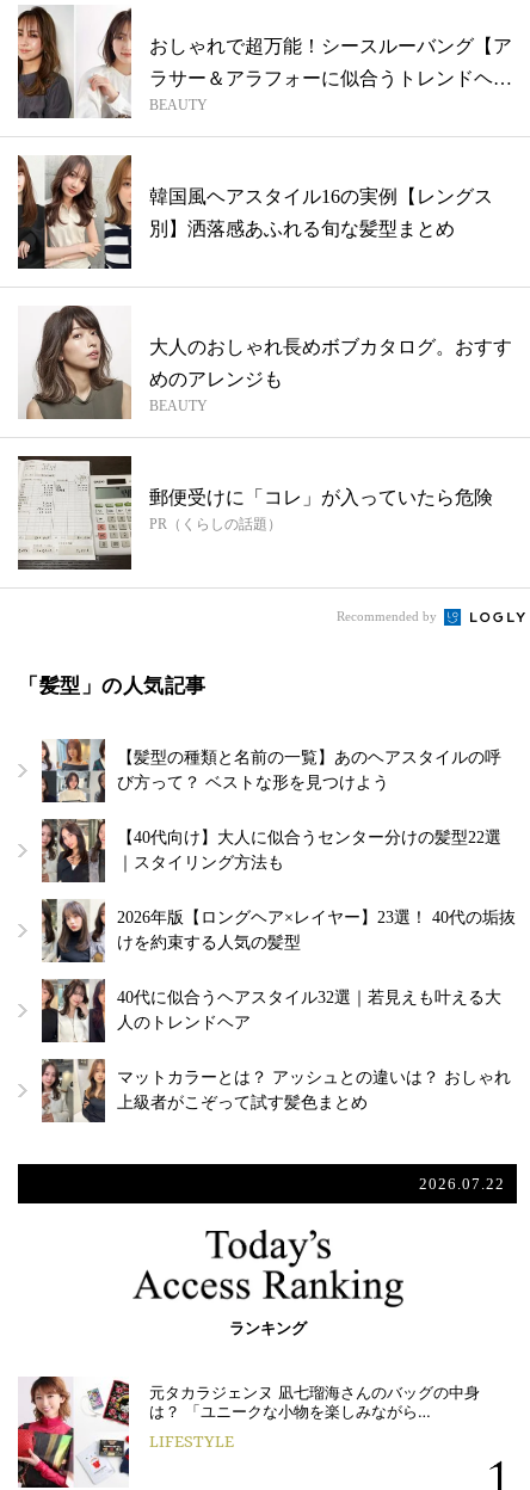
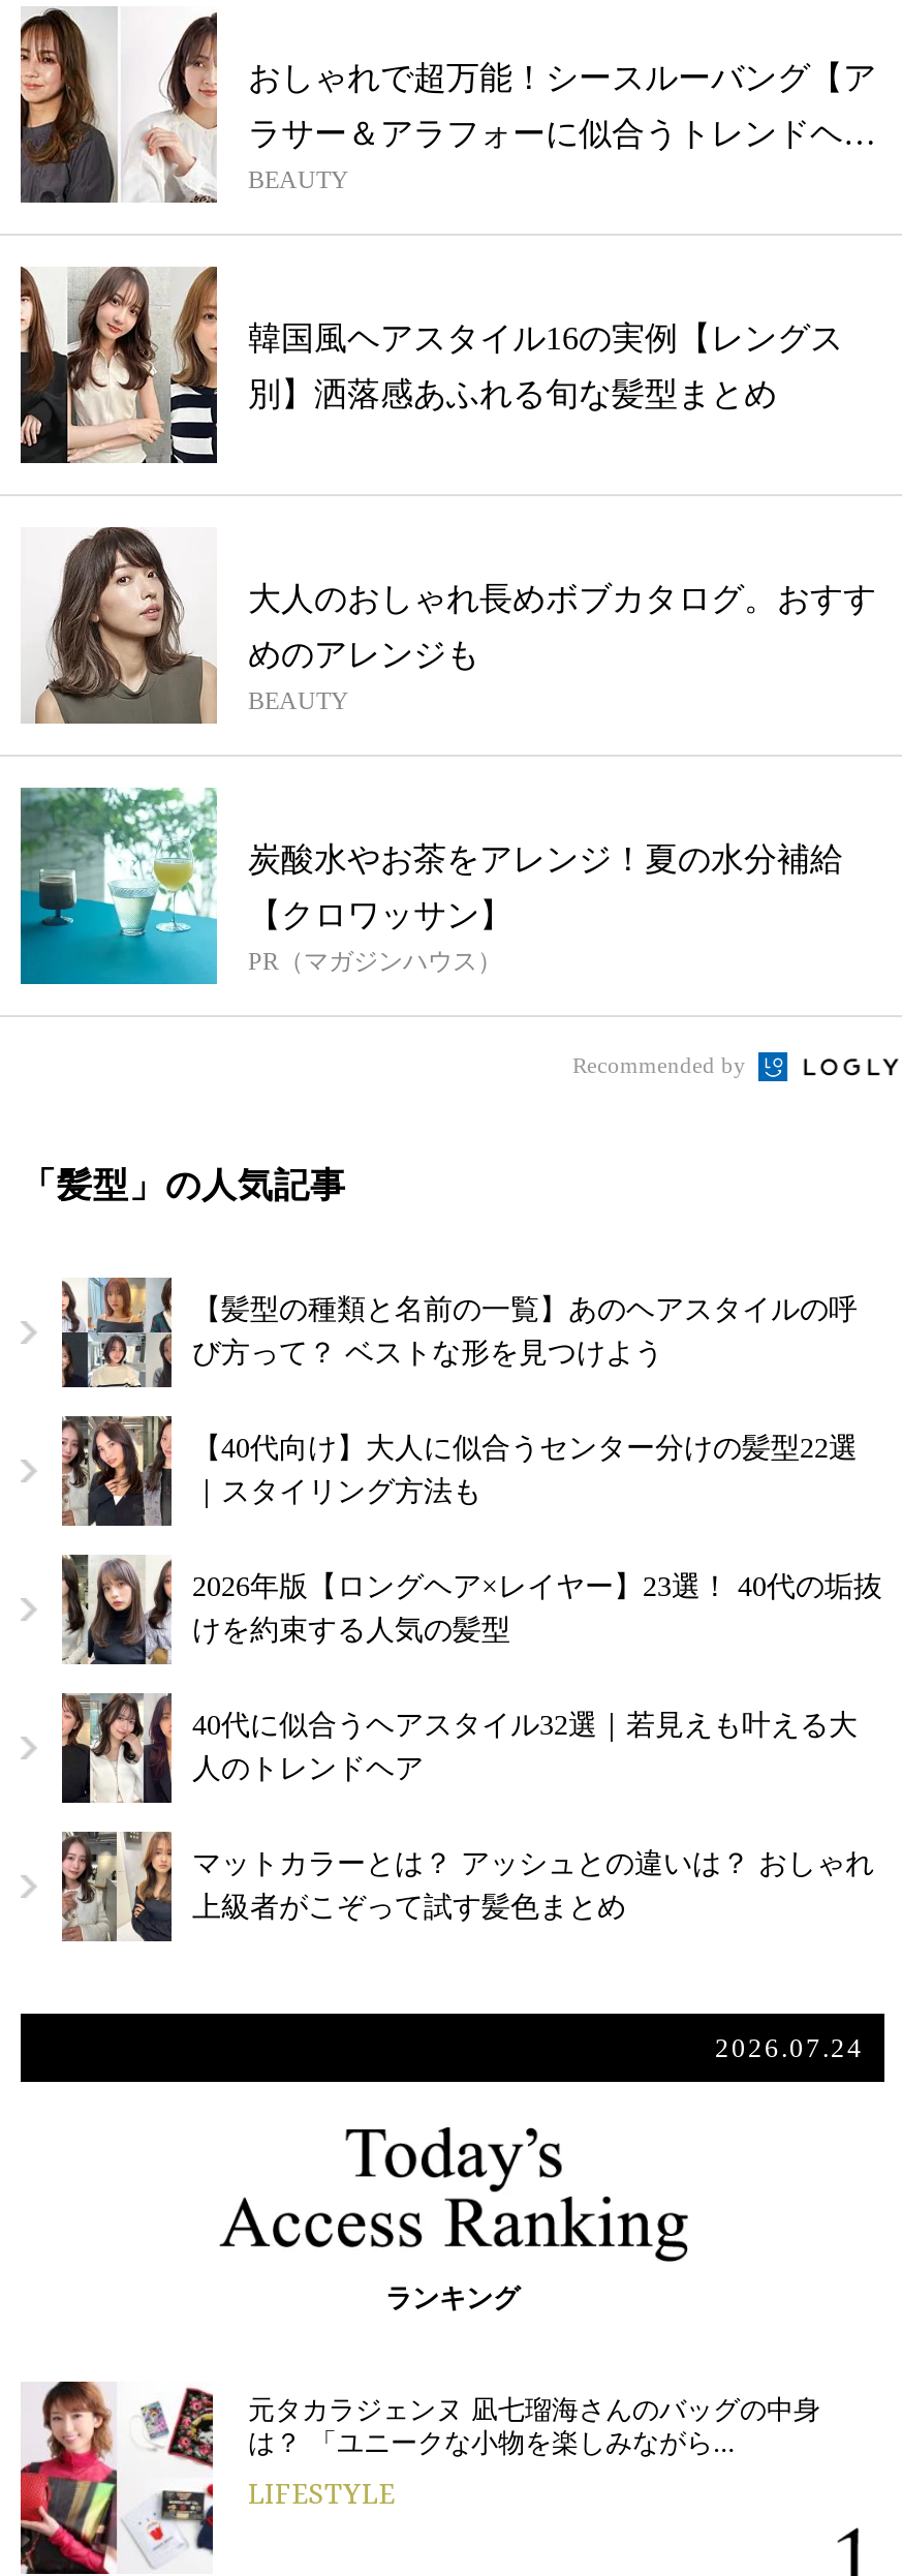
- [image]
- 郵便受けに「コレ」が入っていたら危険
- PR（くらしの話題）
+ [image]
+ 炭酸水やお茶をアレンジ！夏の水分補給
+ 【クロワッサン】
+ PR（マガジンハウス）

- 2026.07.22
+ 2026.07.24
